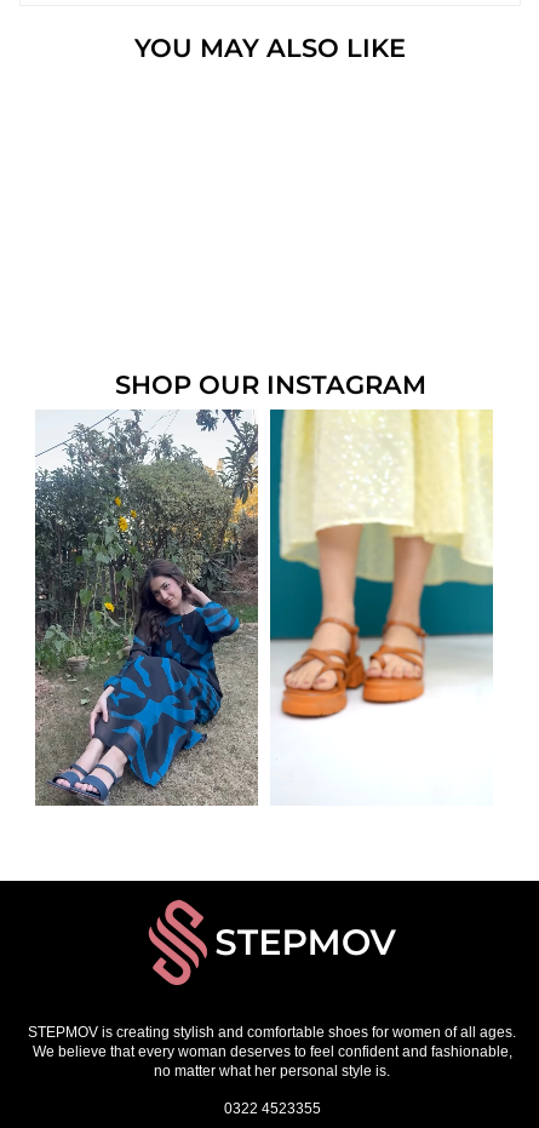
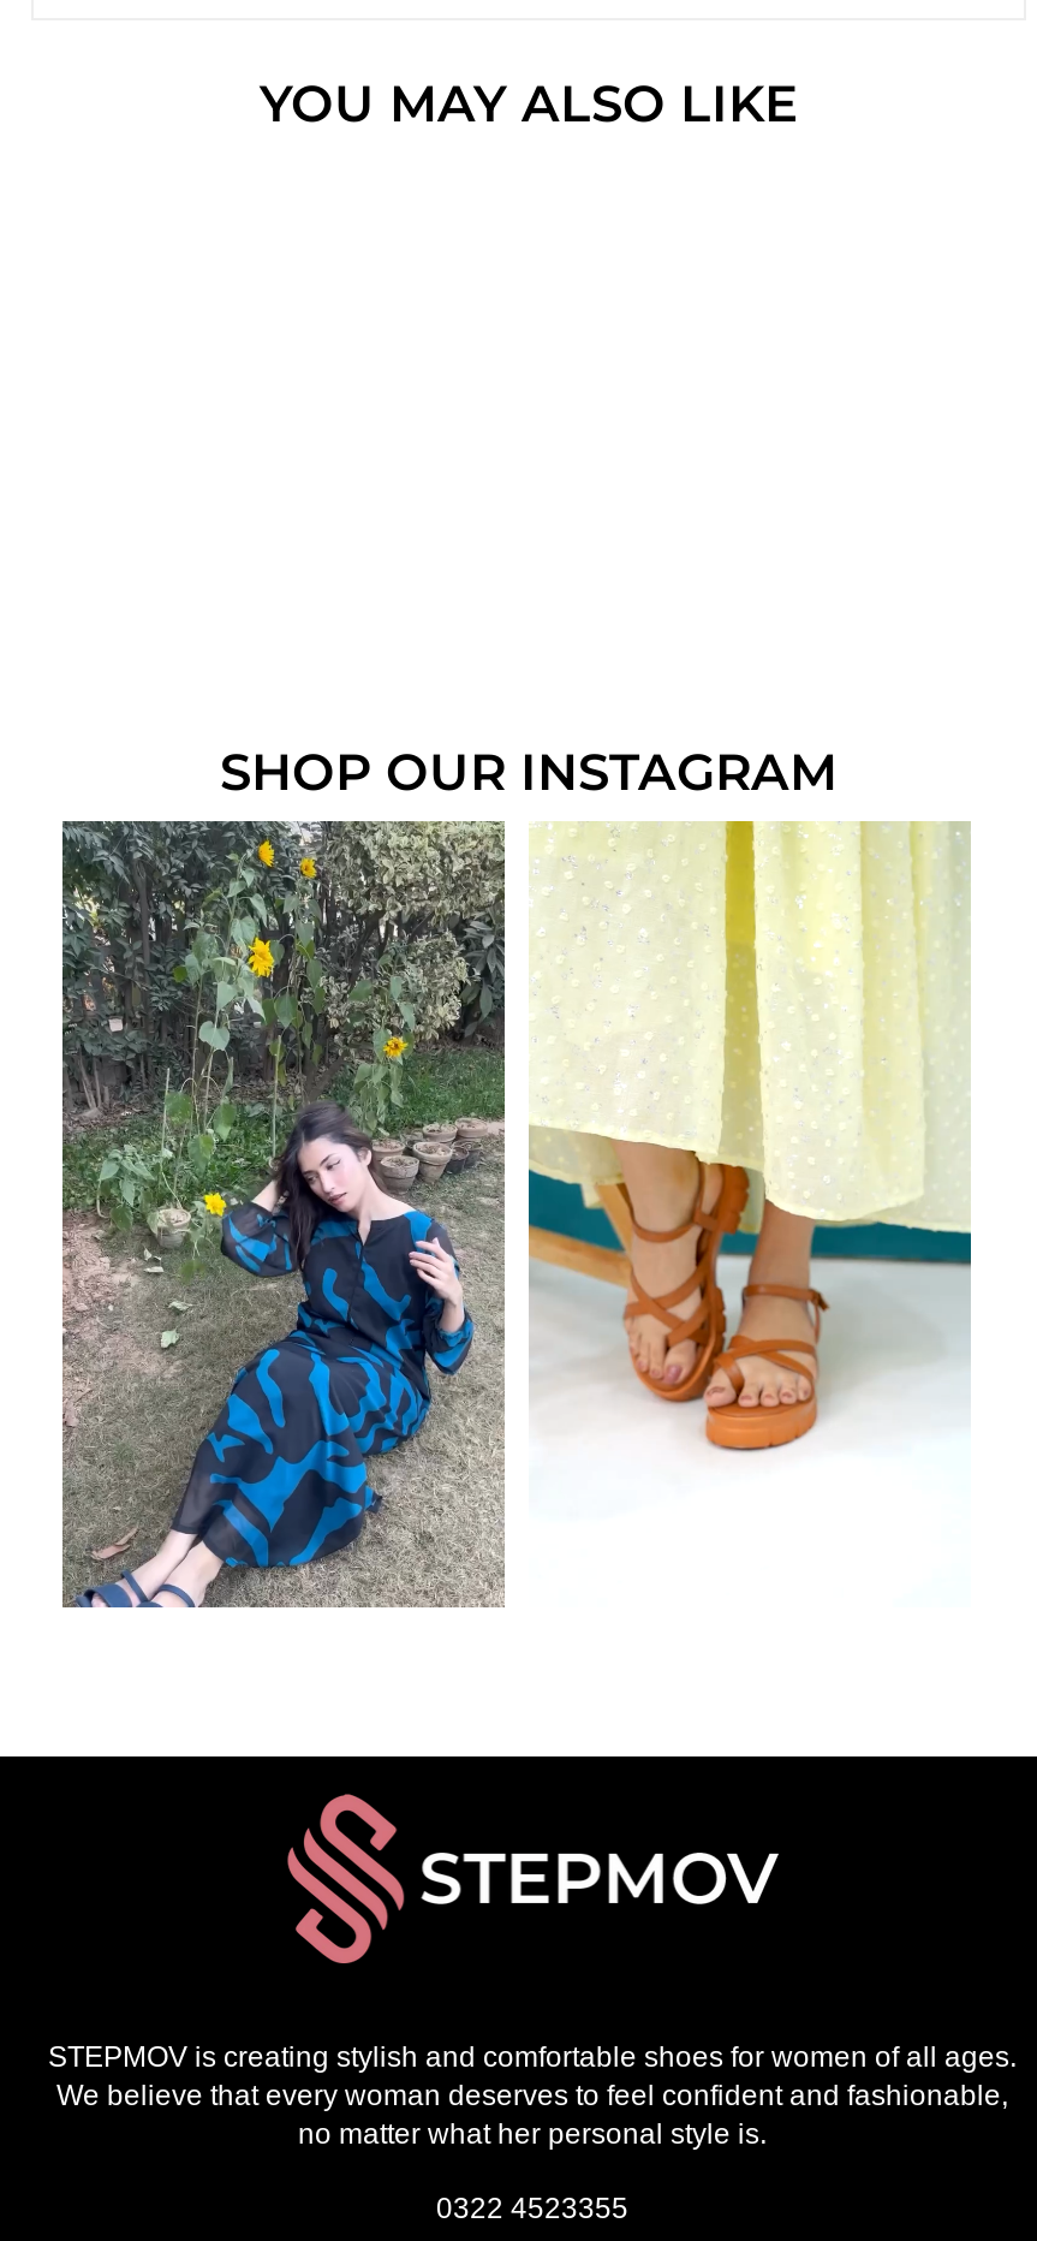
- [image]
+ [image]

- [image]
+ [image]
